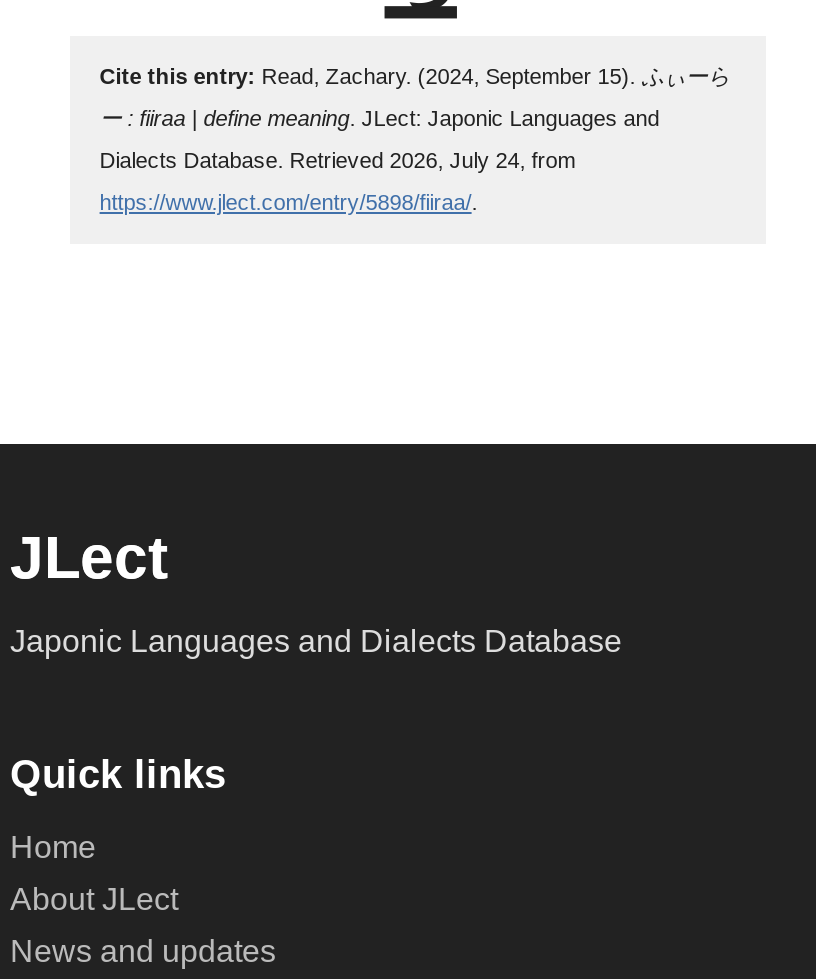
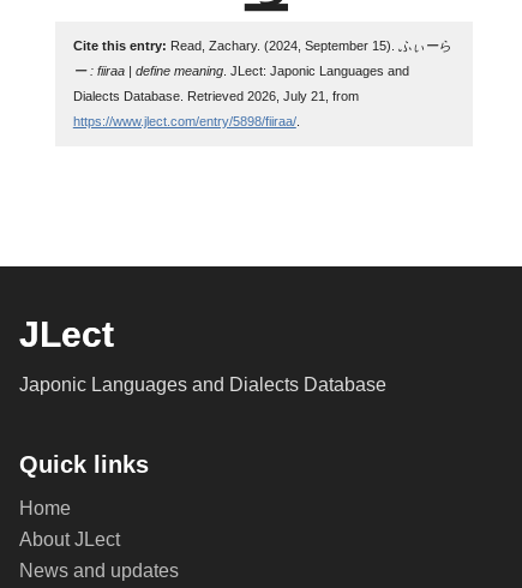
- Dialects Database. Retrieved 2026, July 24, from
+ Dialects Database. Retrieved 2026, July 21, from
